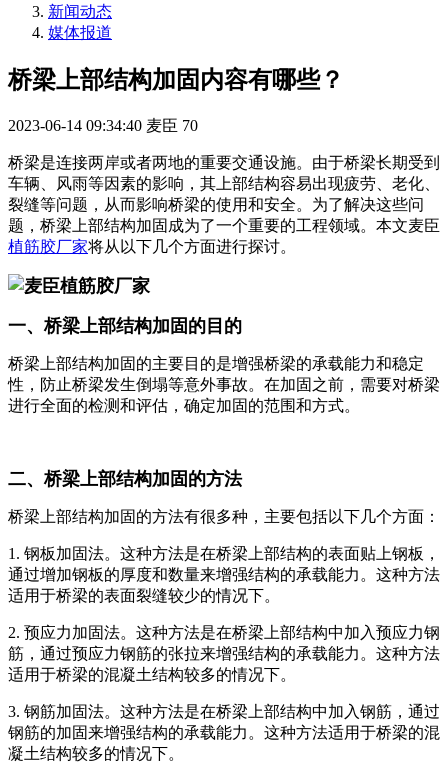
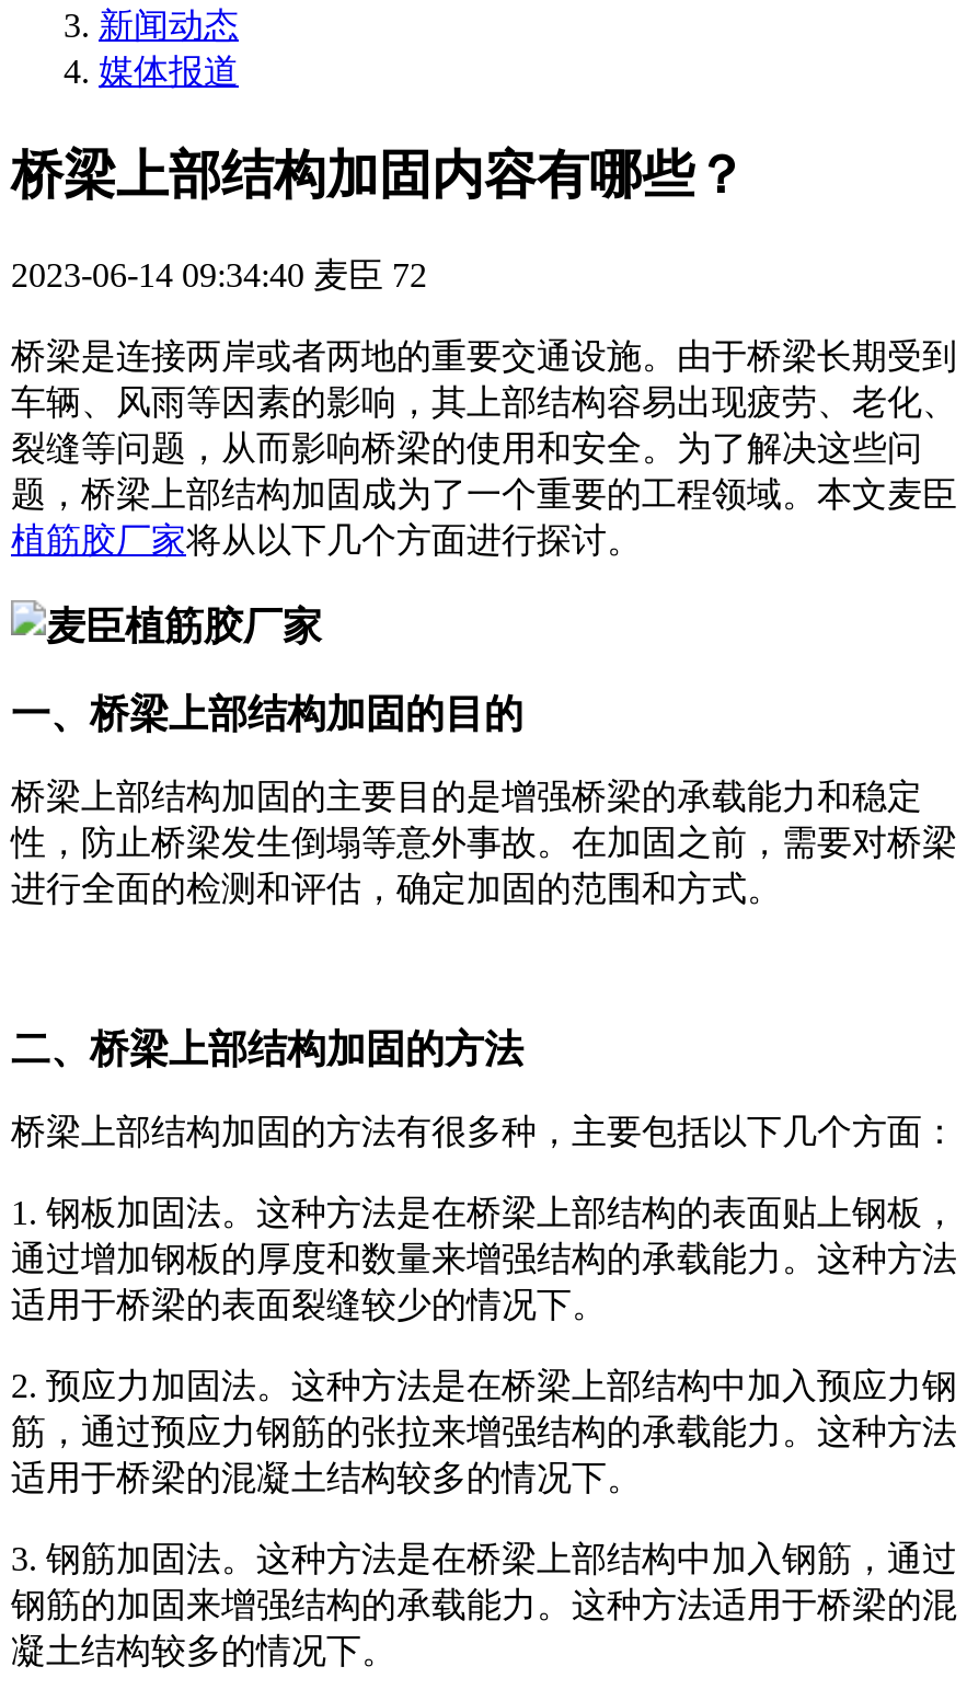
- 2023-06-14 09:34:40 麦臣 70
+ 2023-06-14 09:34:40 麦臣 72
